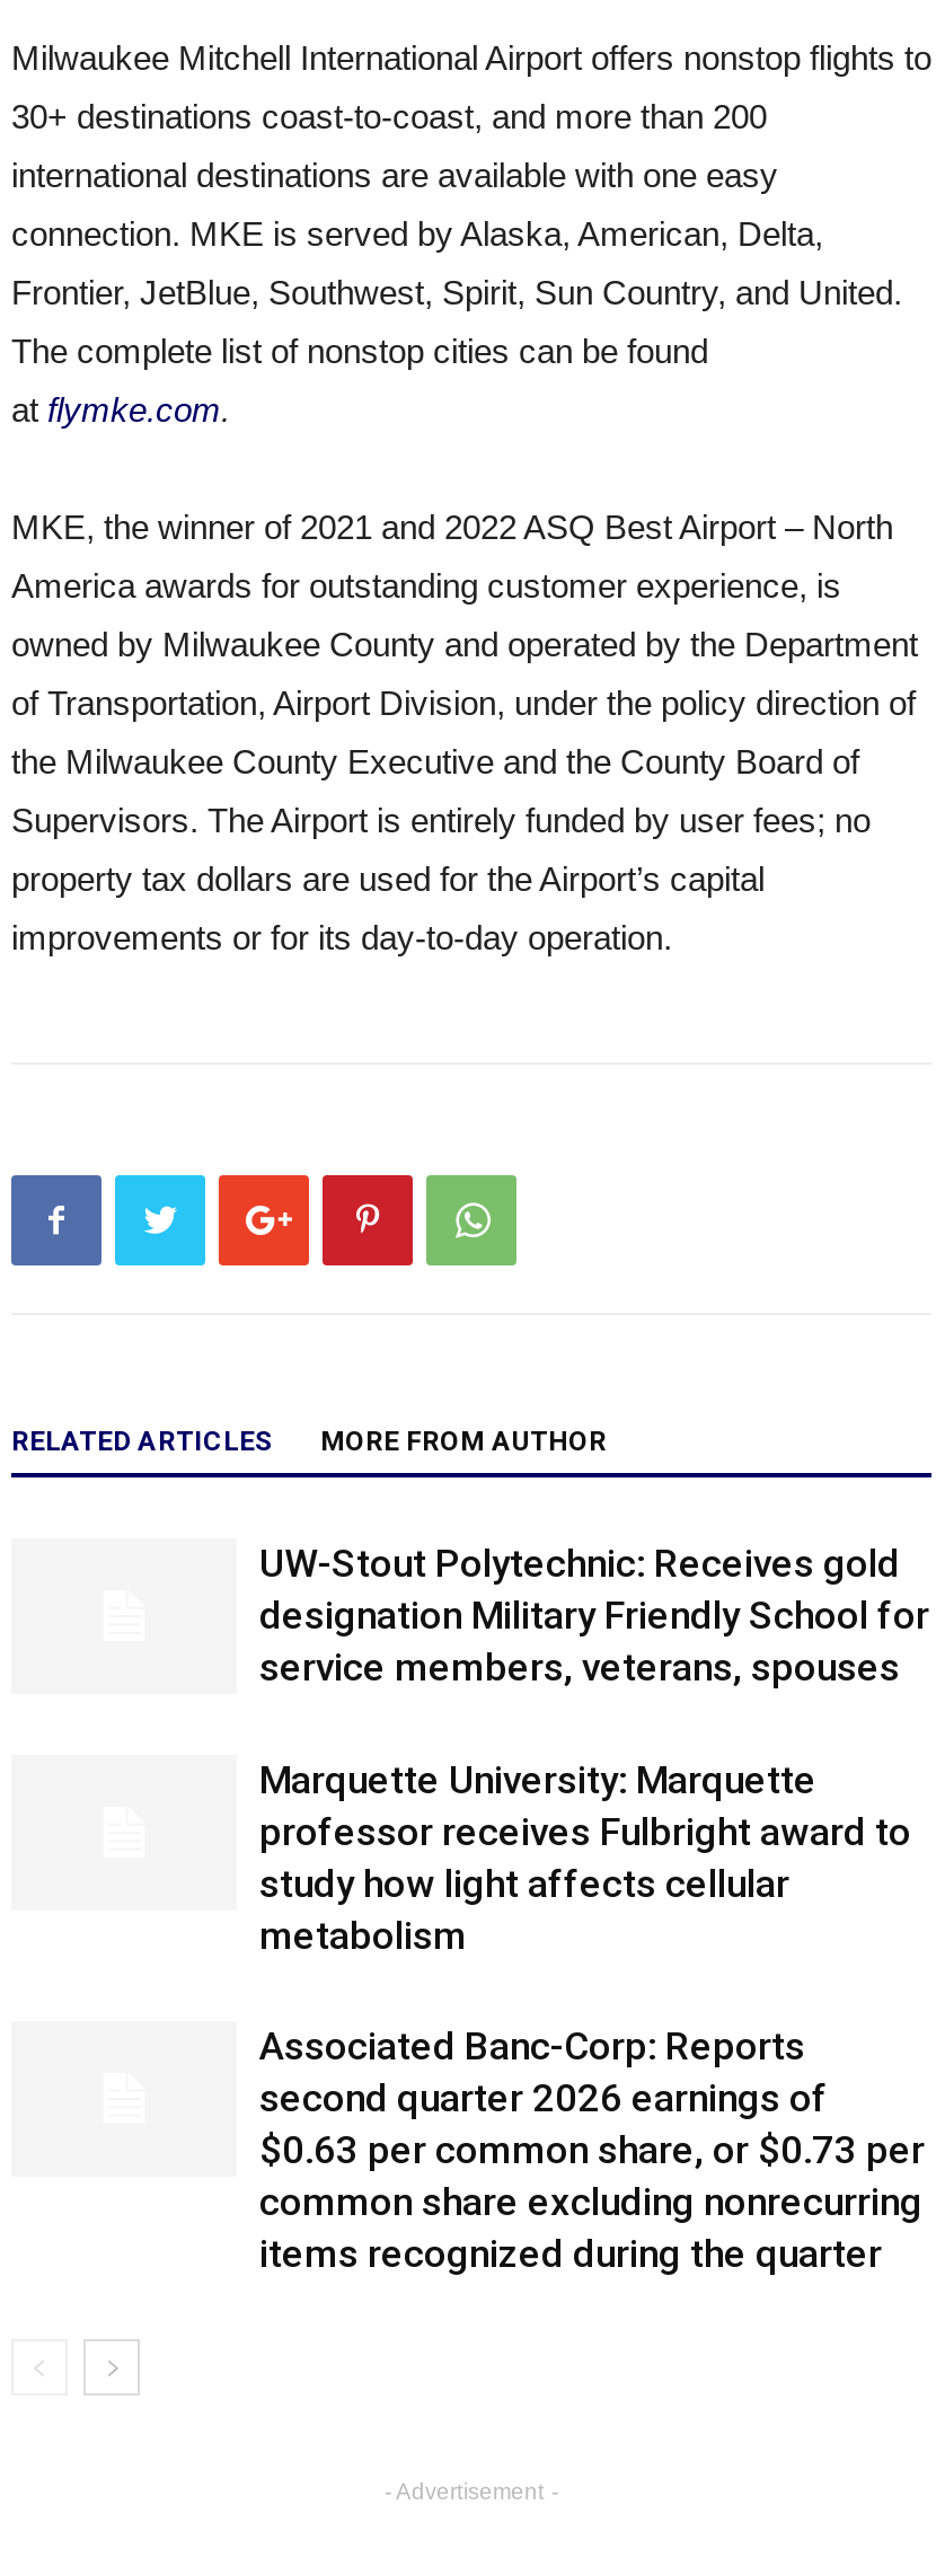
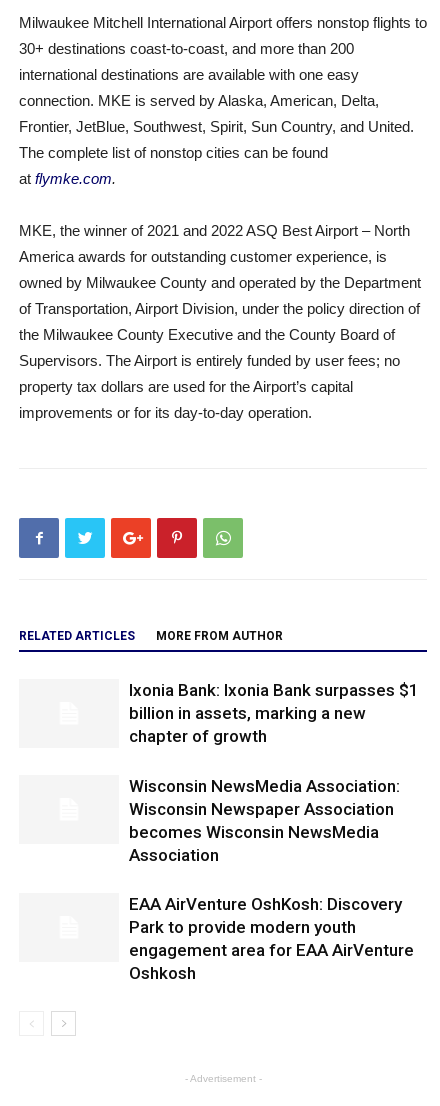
- UW-Stout Polytechnic: Receives gold
- designation Military Friendly School for
- service members, veterans, spouses
+ Ixonia Bank: Ixonia Bank surpasses $1
+ billion in assets, marking a new
+ chapter of growth

- Marquette University: Marquette
- professor receives Fulbright award to
- study how light affects cellular
- metabolism
+ Wisconsin NewsMedia Association:
+ Wisconsin Newspaper Association
+ becomes Wisconsin NewsMedia
+ Association

- Associated Banc-Corp: Reports
- second quarter 2026 earnings of
- $0.63 per common share, or $0.73 per
- common share excluding nonrecurring
- items recognized during the quarter
+ EAA AirVenture OshKosh: Discovery
+ Park to provide modern youth
+ engagement area for EAA AirVenture
+ Oshkosh
